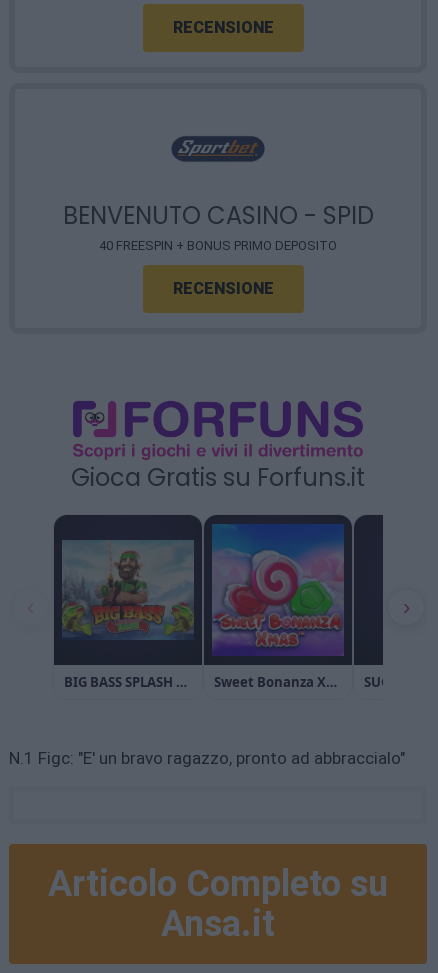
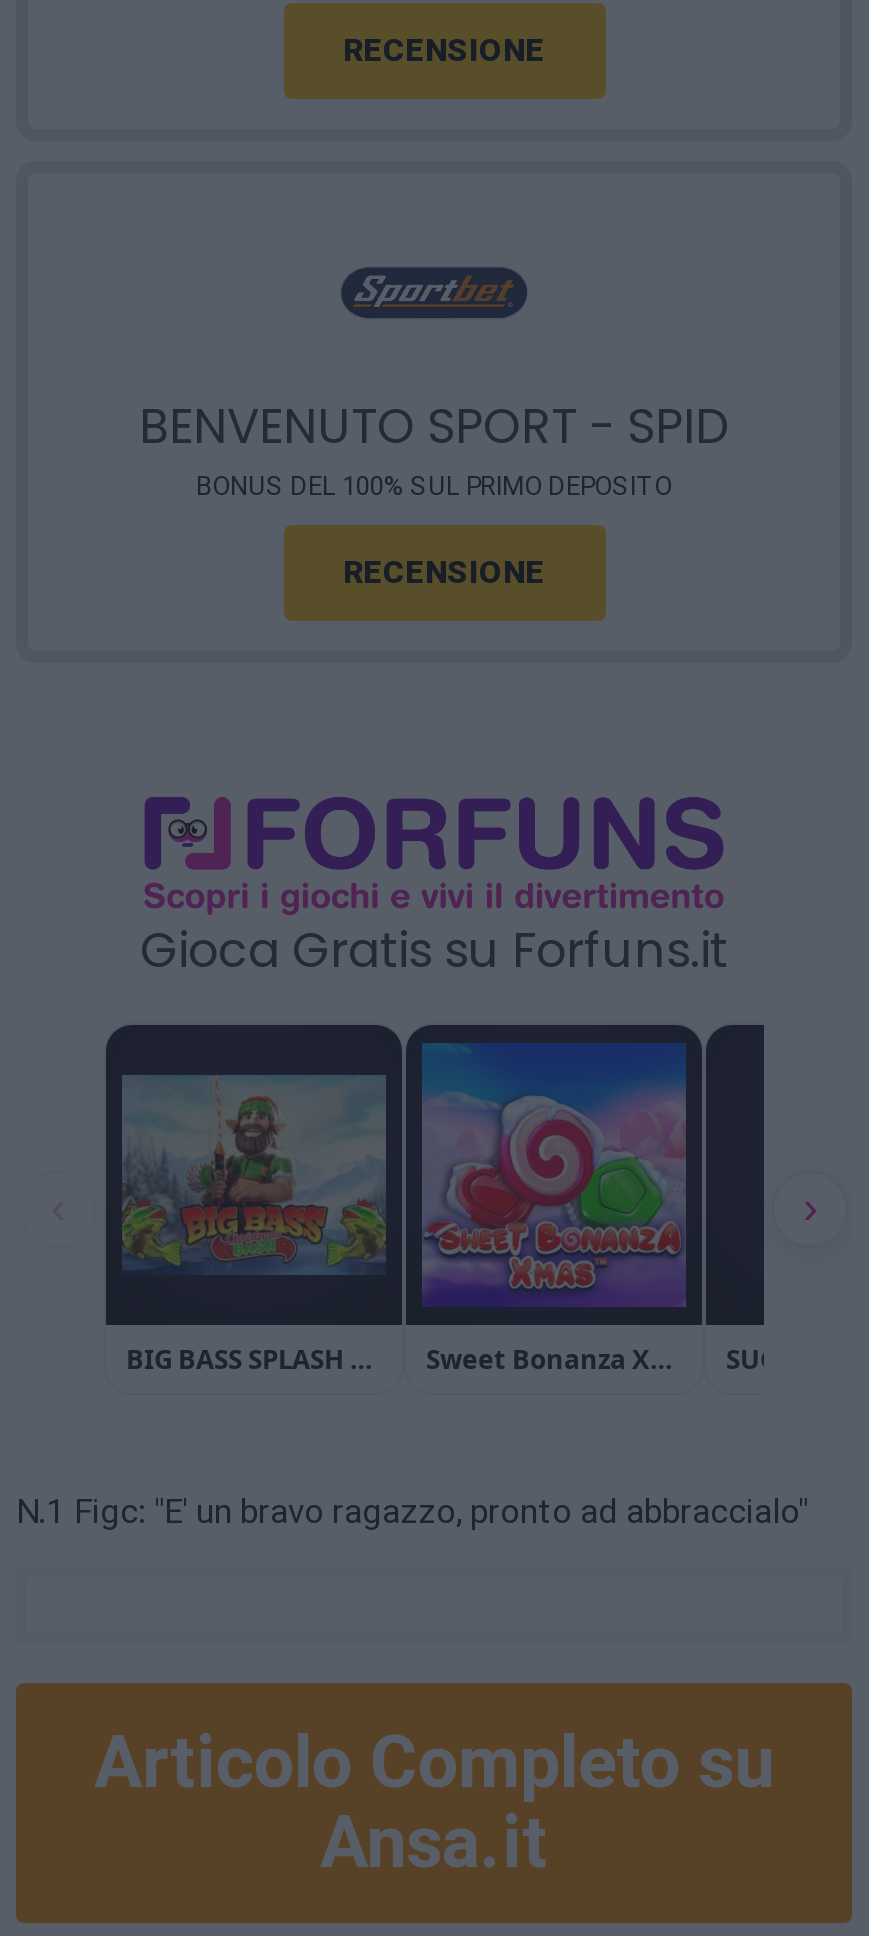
- BENVENUTO CASINO - SPID
+ BENVENUTO SPORT - SPID

- 40 FREESPIN + BONUS PRIMO DEPOSITO
+ BONUS DEL 100% SUL PRIMO DEPOSITO
